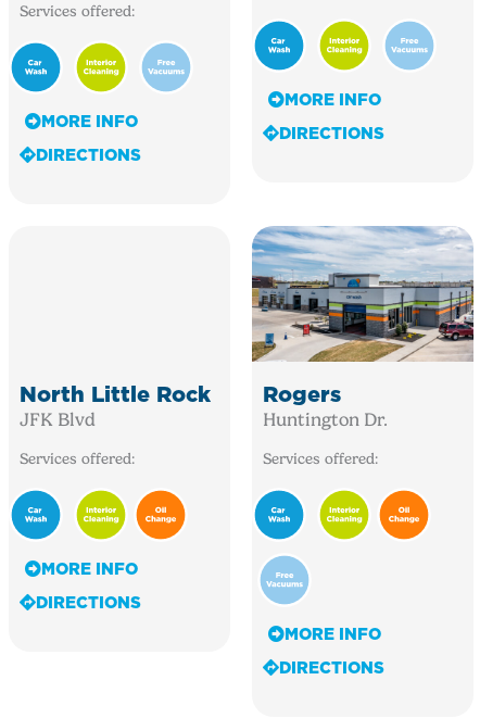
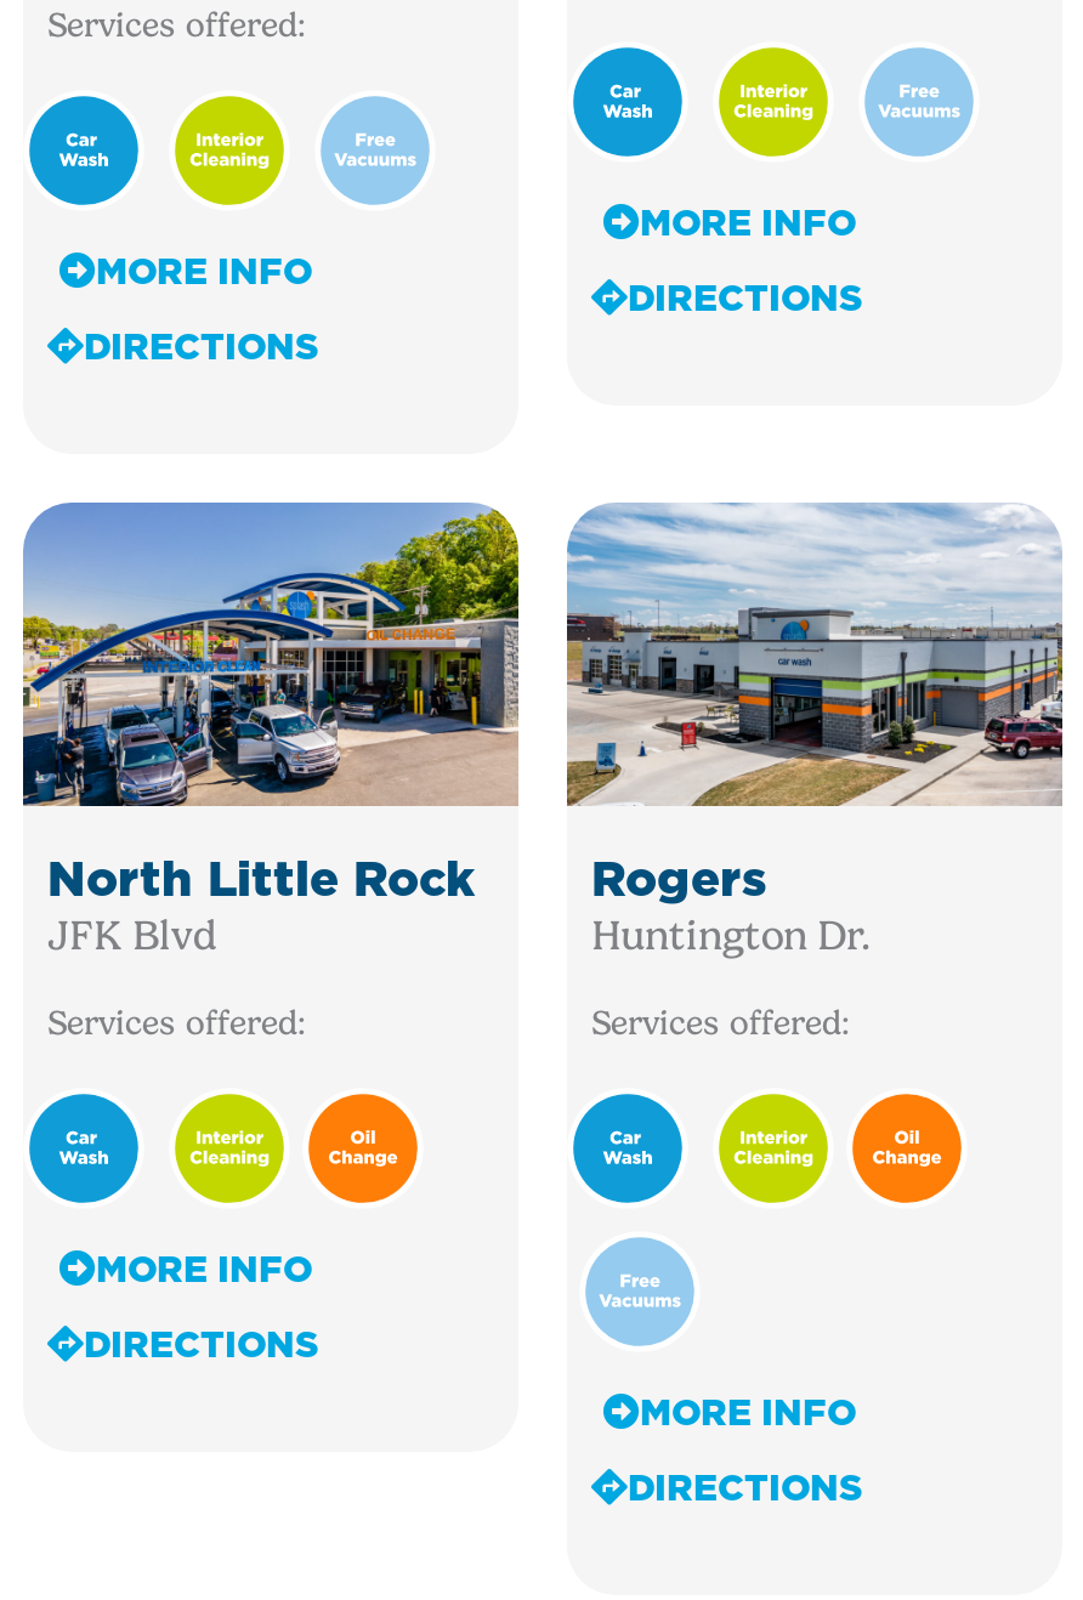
+ [image]
